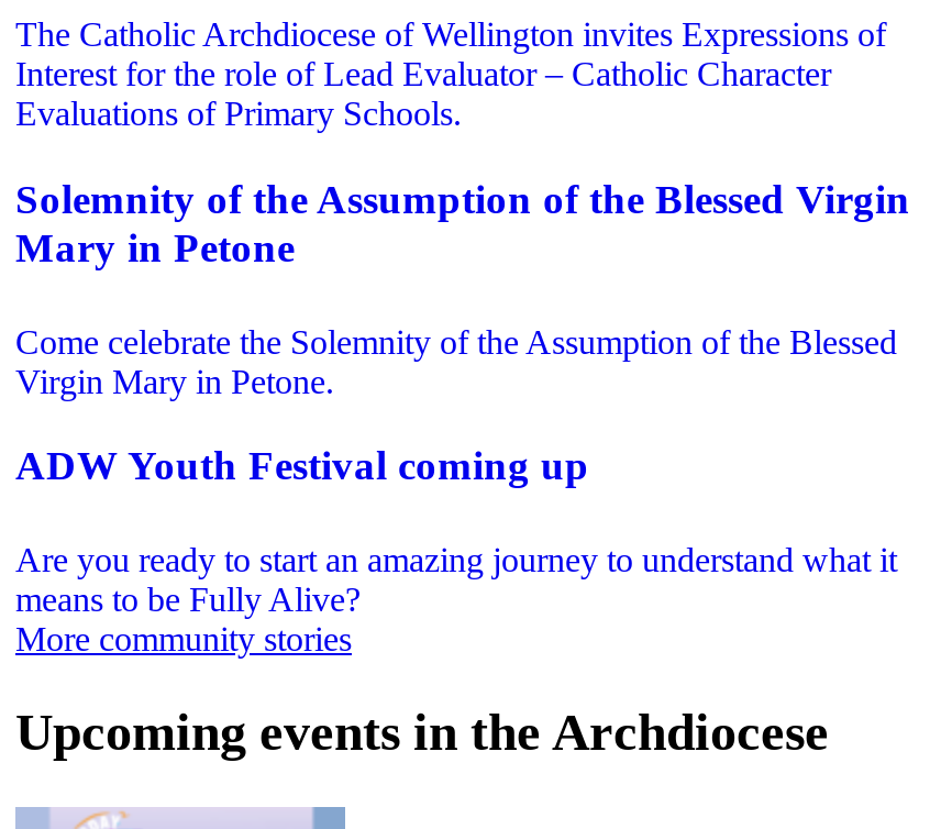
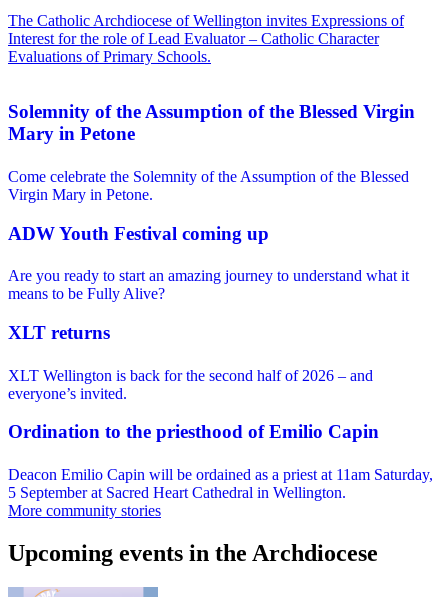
+ XLT returns
+ XLT Wellington is back for the second half of 2026 – and
+ everyone’s invited.
+ Ordination to the priesthood of Emilio Capin
+ Deacon Emilio Capin will be ordained as a priest at 11am Saturday,
+ 5 September at Sacred Heart Cathedral in Wellington.
